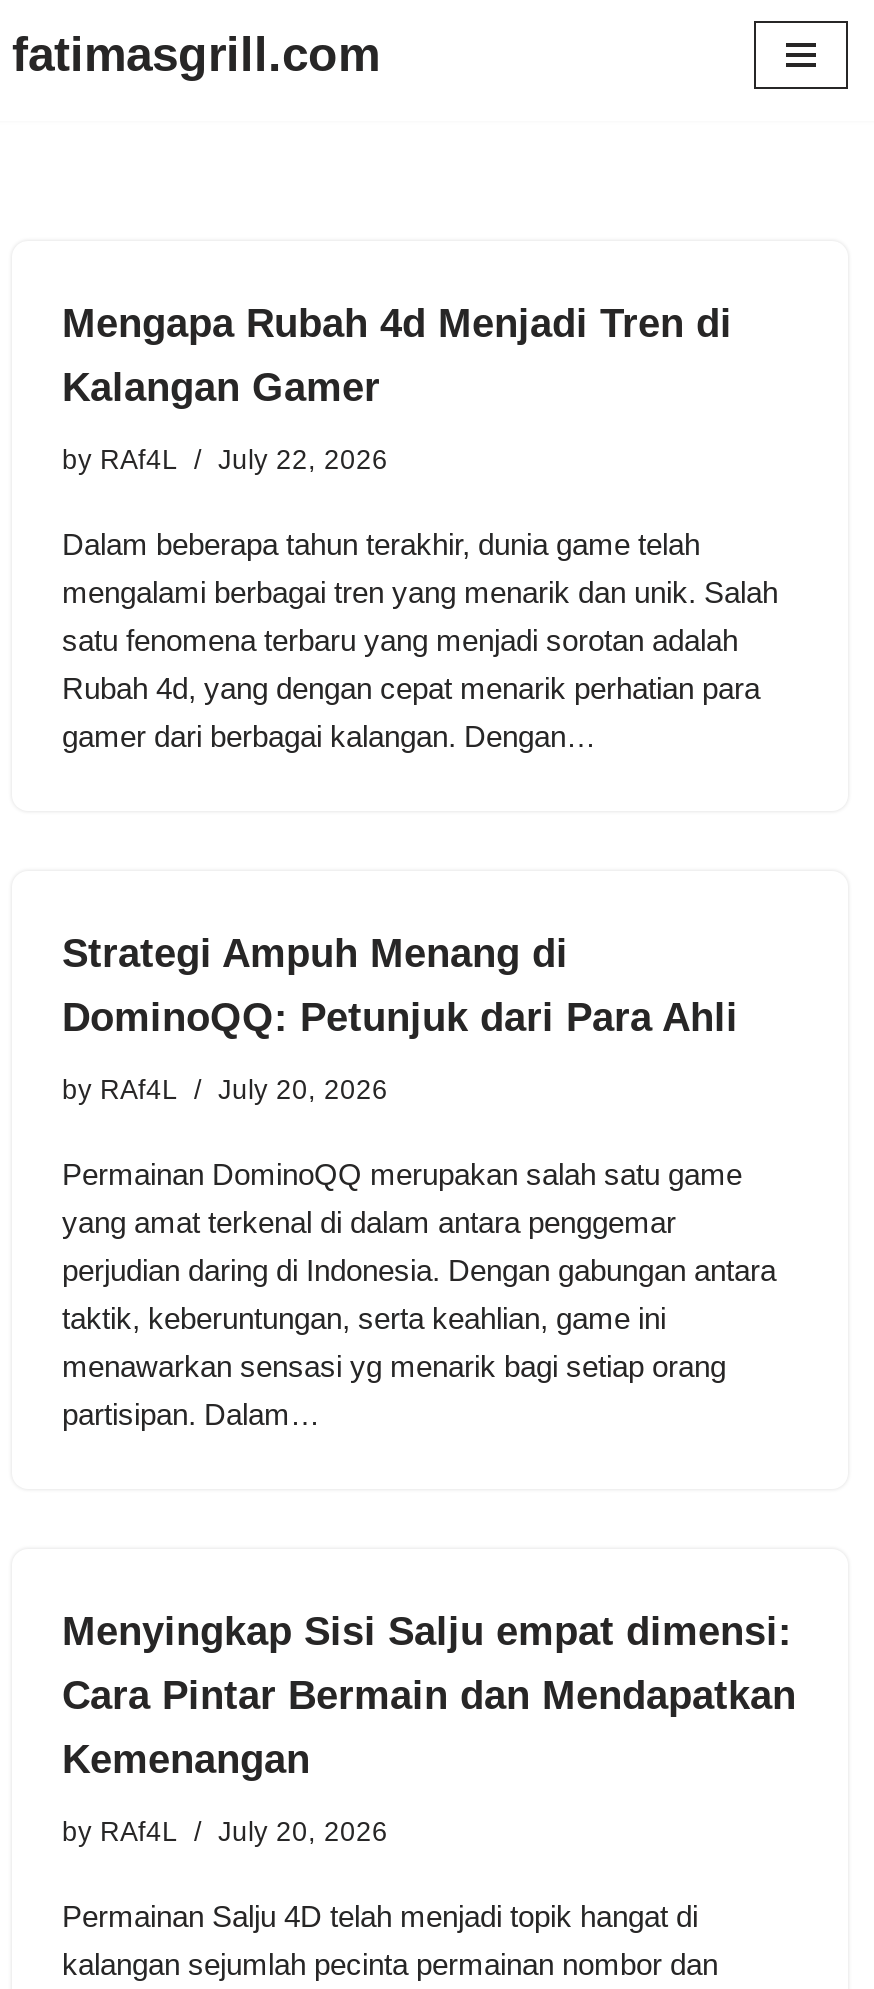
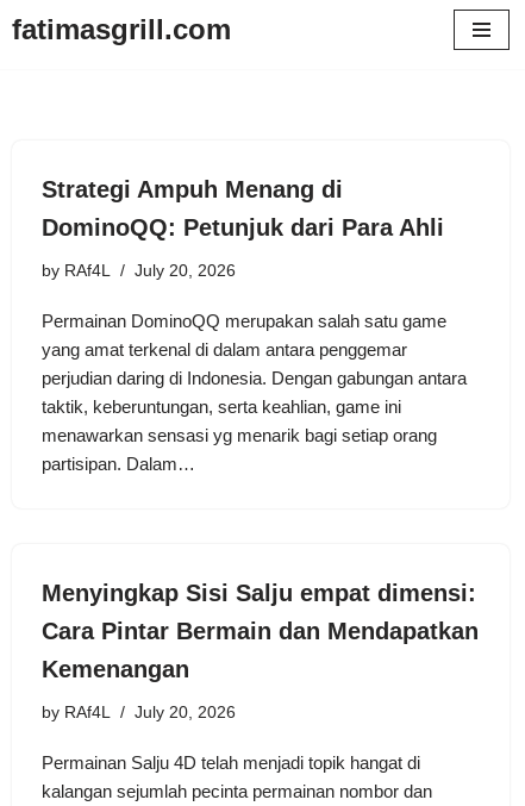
- Mengapa Rubah 4d Menjadi Tren di
- Kalangan Gamer
- by RAf4L
- July 22, 2026
- Dalam beberapa tahun terakhir, dunia game telah
- mengalami berbagai tren yang menarik dan unik. Salah
- satu fenomena terbaru yang menjadi sorotan adalah
- Rubah 4d, yang dengan cepat menarik perhatian para
- gamer dari berbagai kalangan. Dengan…
